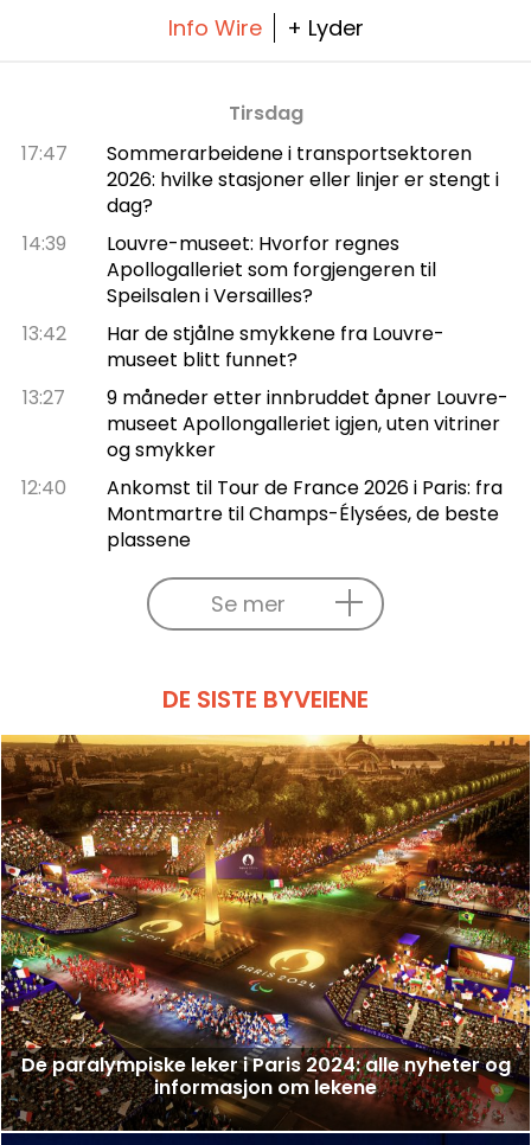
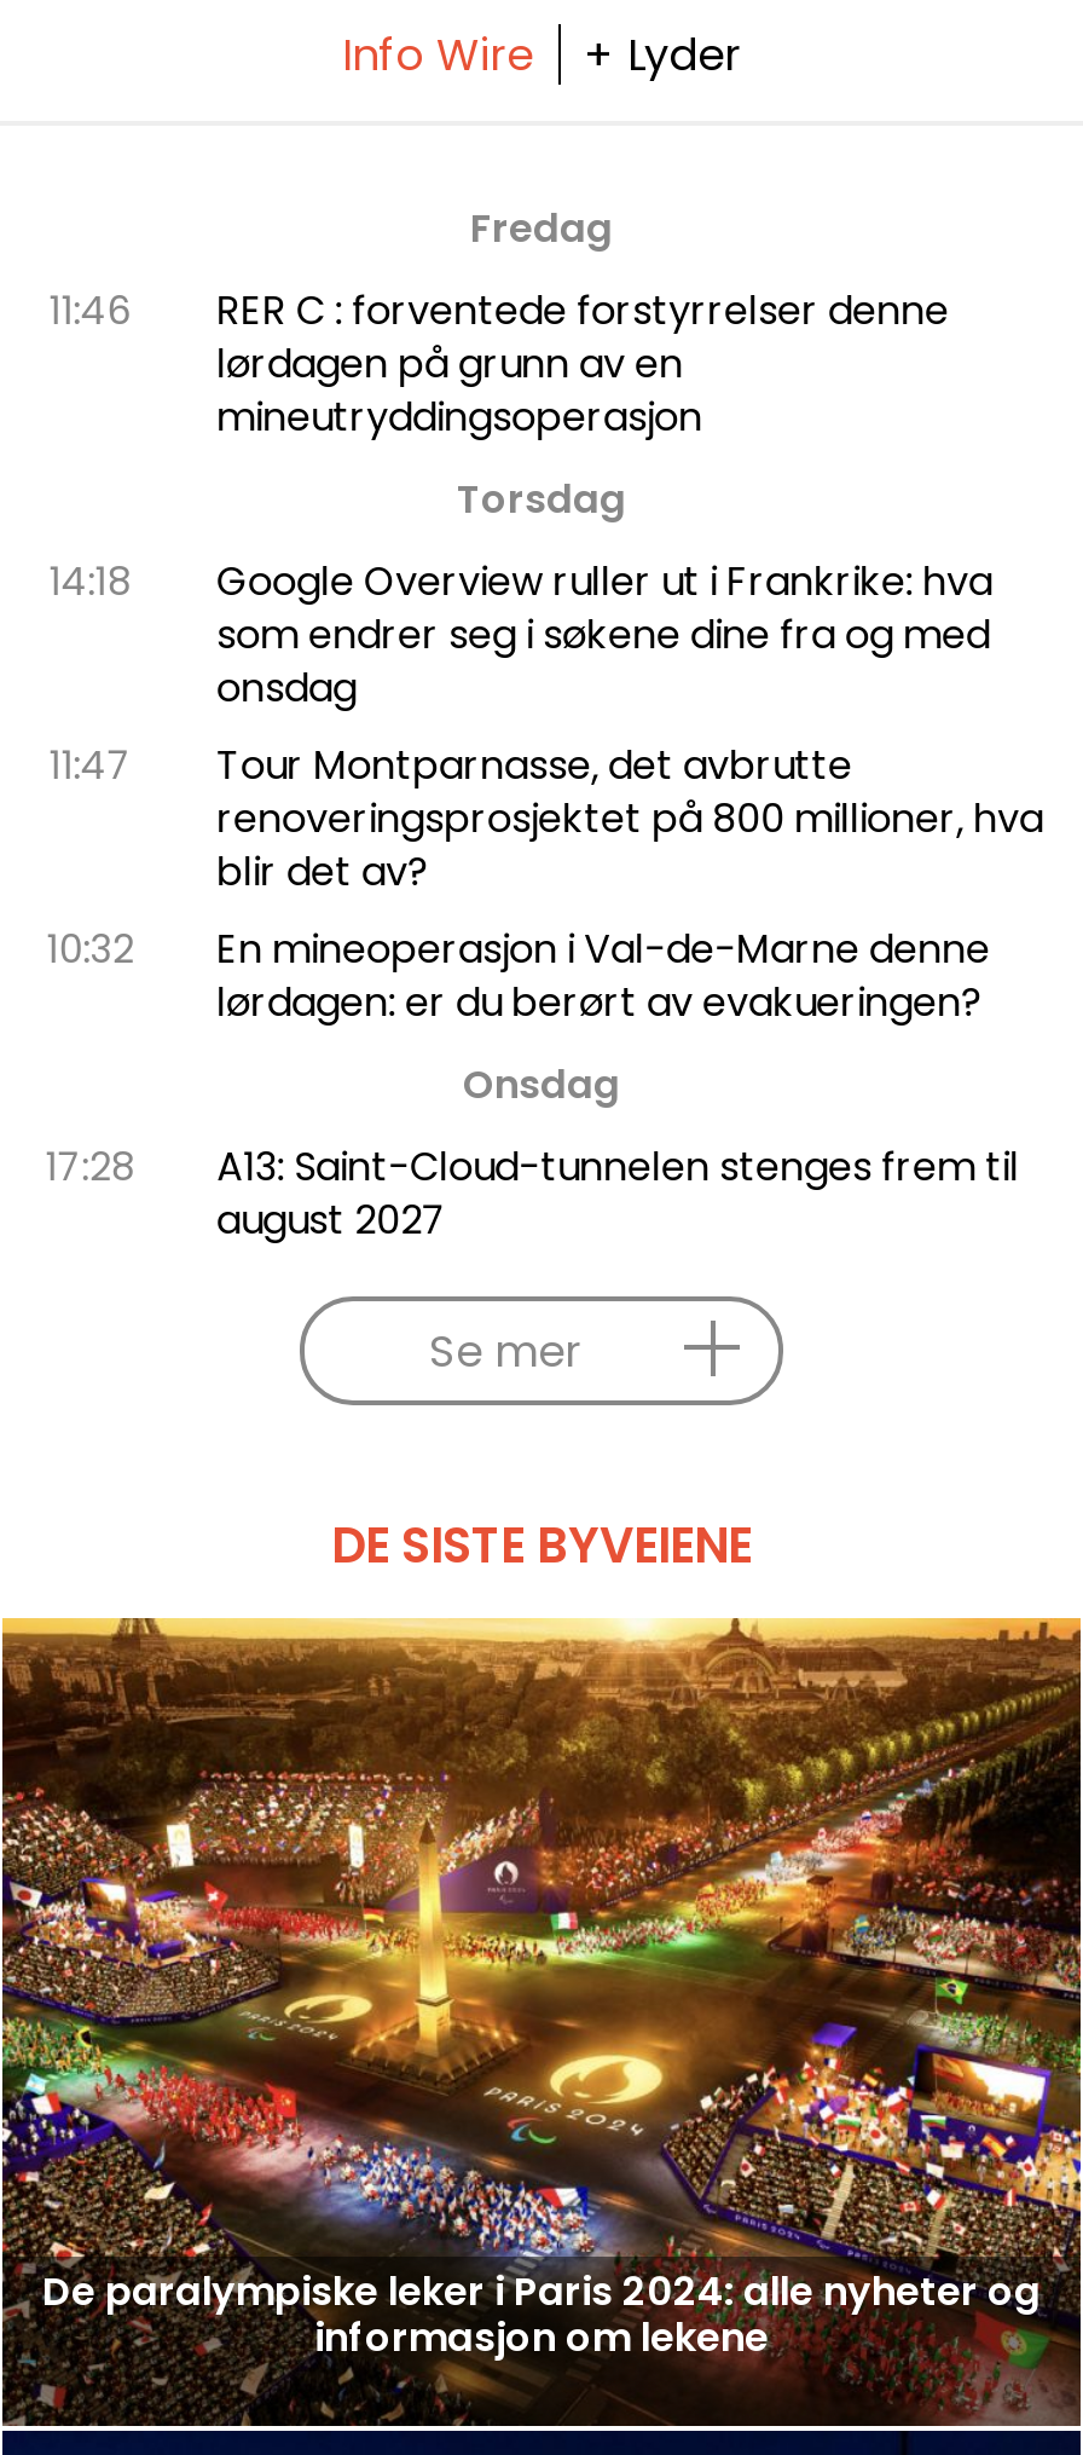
- Tirsdag
- 17:47
- Sommerarbeidene i transportsektoren
- 2026: hvilke stasjoner eller linjer er stengt i
- dag?
- 14:39
- Louvre-museet: Hvorfor regnes
- Apollogalleriet som forgjengeren til
- Speilsalen i Versailles?
- 13:42
- Har de stjålne smykkene fra Louvre-
- museet blitt funnet?
- 13:27
- 9 måneder etter innbruddet åpner Louvre-
- museet Apollongalleriet igjen, uten vitriner
- og smykker
- 12:40
- Ankomst til Tour de France 2026 i Paris: fra
- Montmartre til Champs-Élysées, de beste
- plassene
+ Fredag
+ 11:46
+ RER C : forventede forstyrrelser denne
+ lørdagen på grunn av en
+ mineutryddingsoperasjon
+ Torsdag
+ 14:18
+ Google Overview ruller ut i Frankrike: hva
+ som endrer seg i søkene dine fra og med
+ onsdag
+ 11:47
+ Tour Montparnasse, det avbrutte
+ renoveringsprosjektet på 800 millioner, hva
+ blir det av?
+ 10:32
+ En mineoperasjon i Val-de-Marne denne
+ lørdagen: er du berørt av evakueringen?
+ Onsdag
+ 17:28
+ A13: Saint-Cloud-tunnelen stenges frem til
+ august 2027
